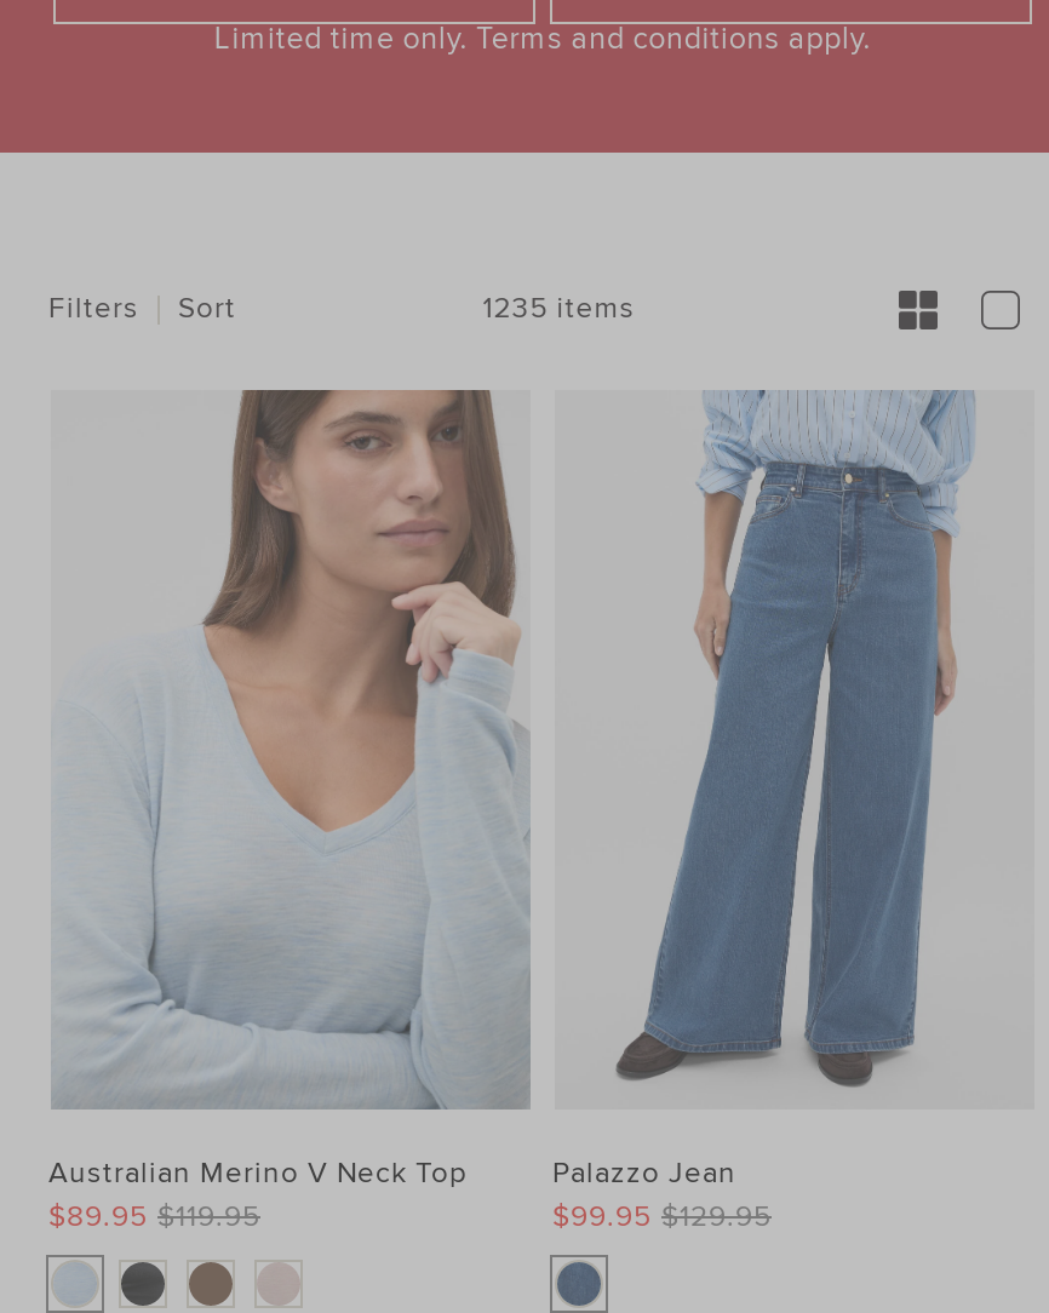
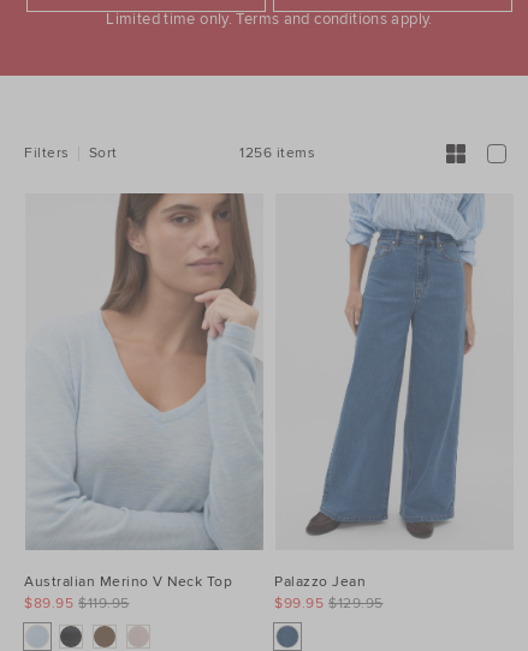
- 1235 items
+ 1256 items
